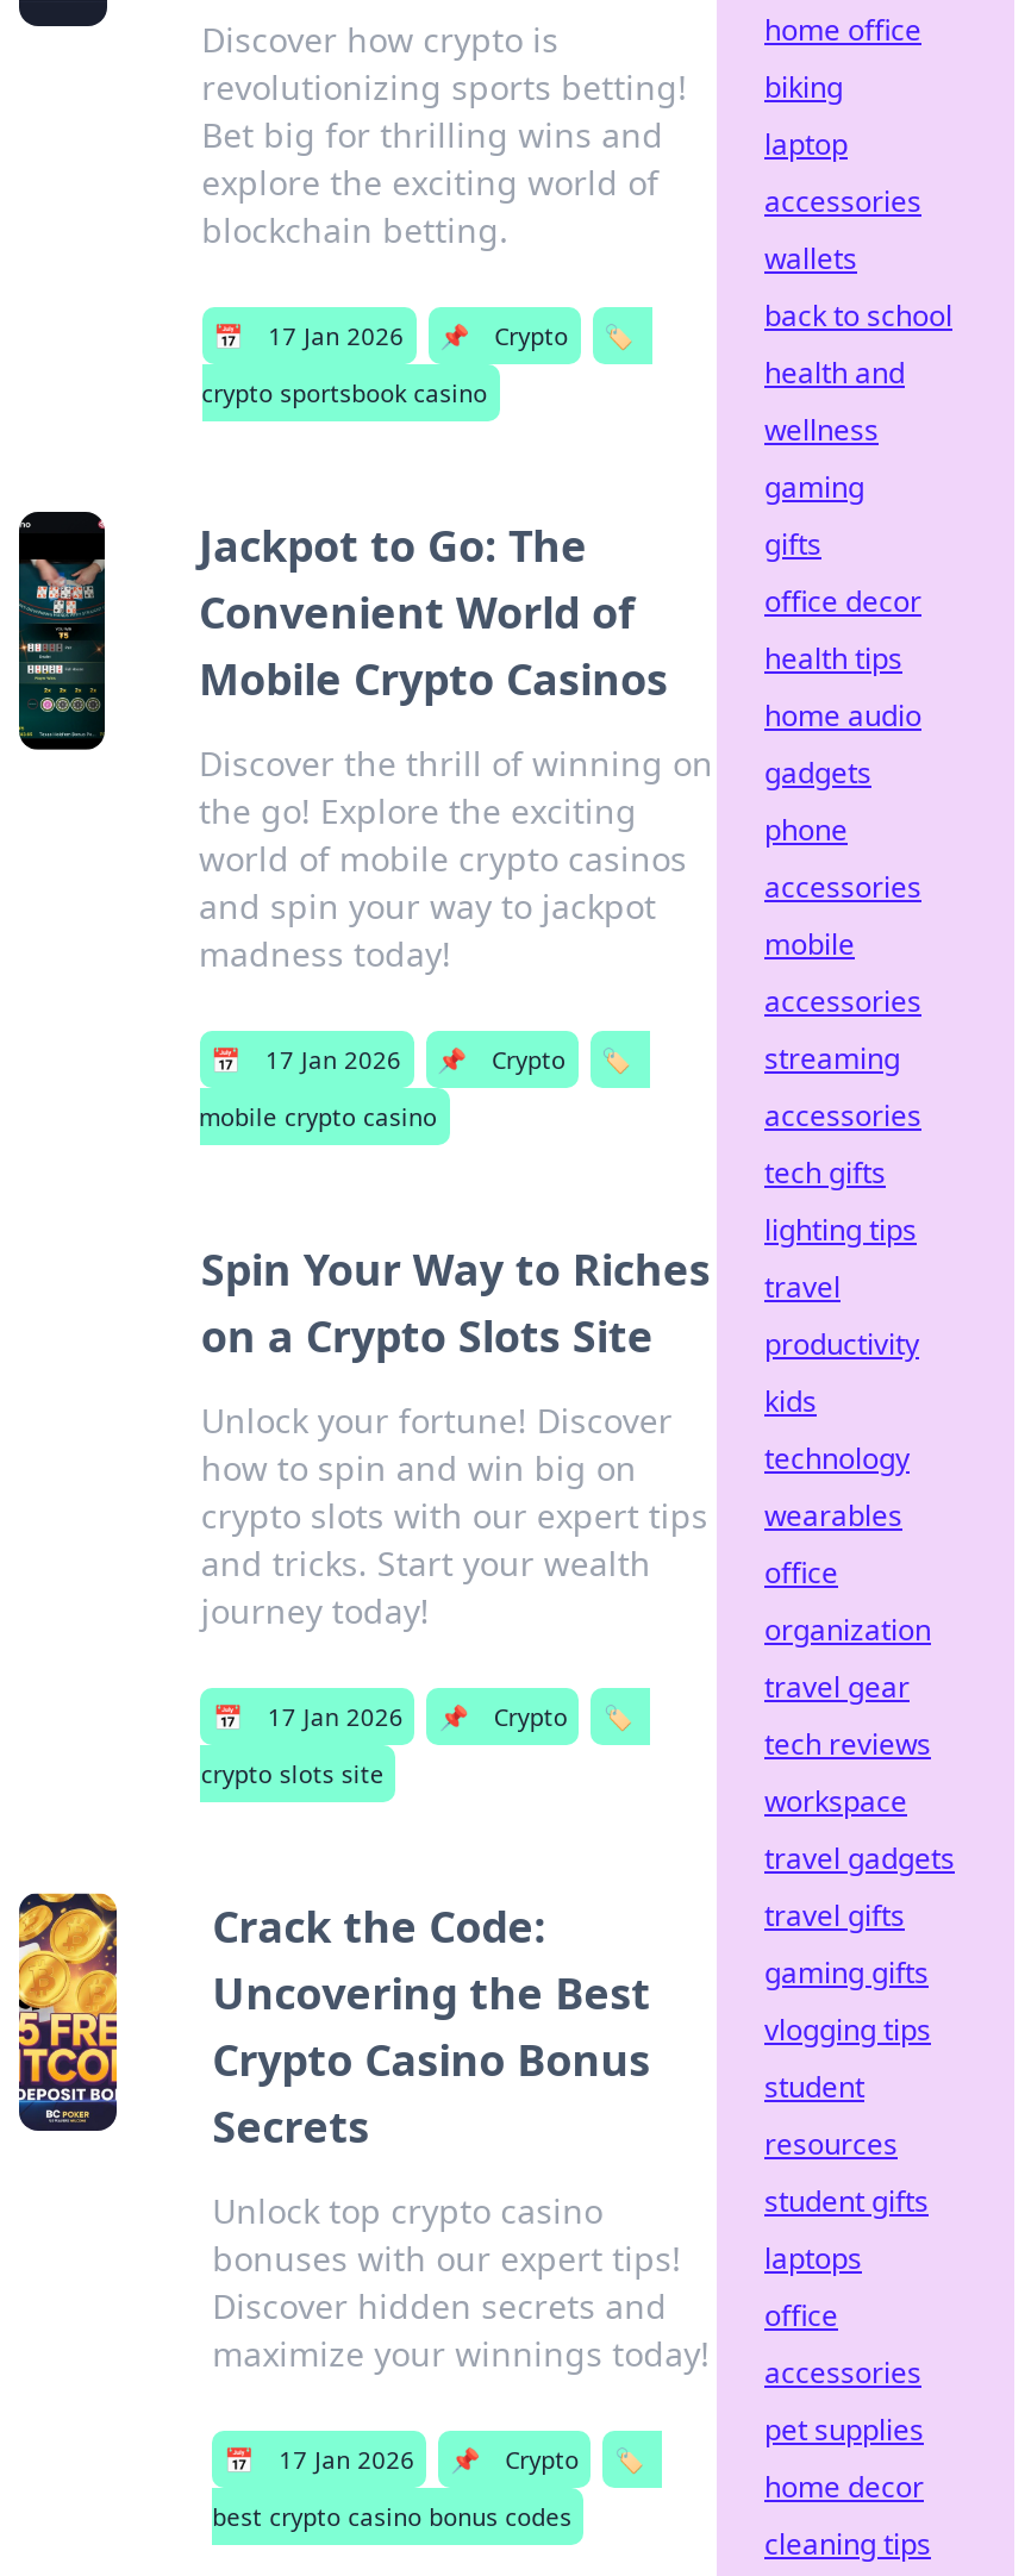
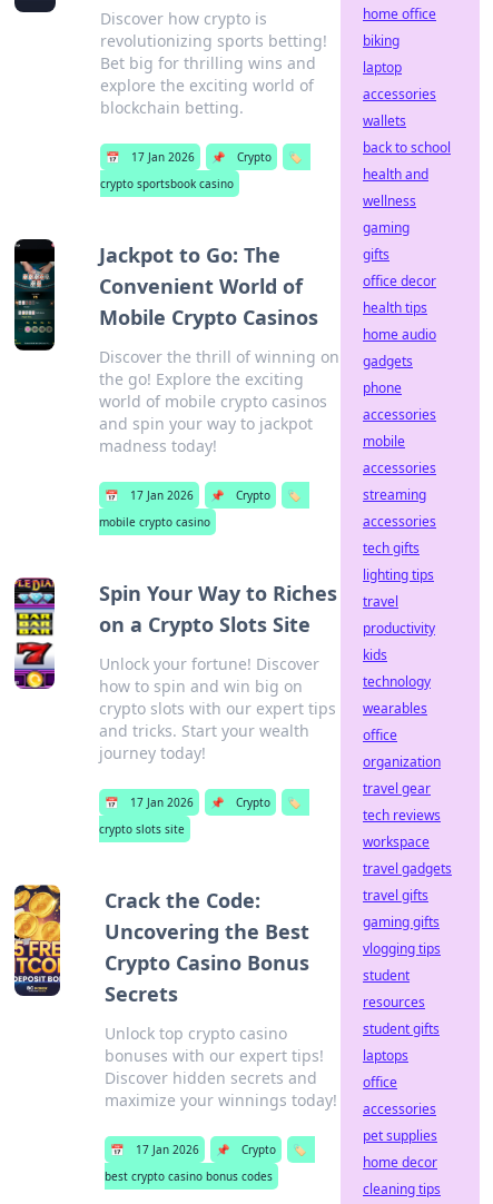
+ [image]
